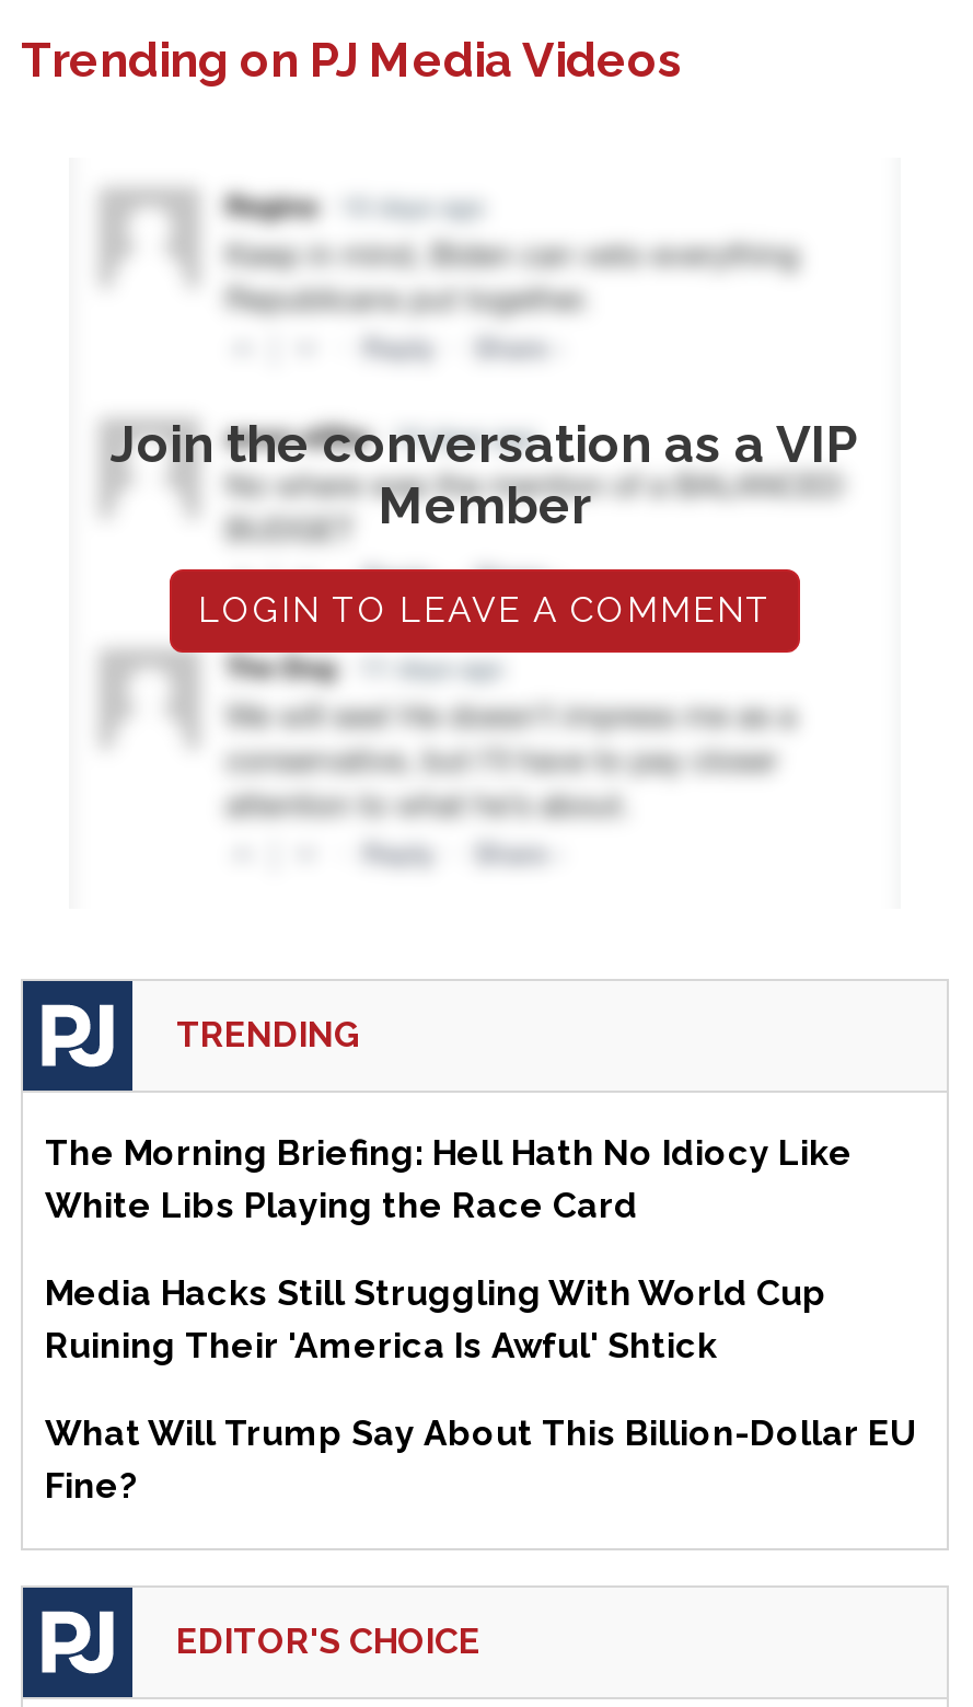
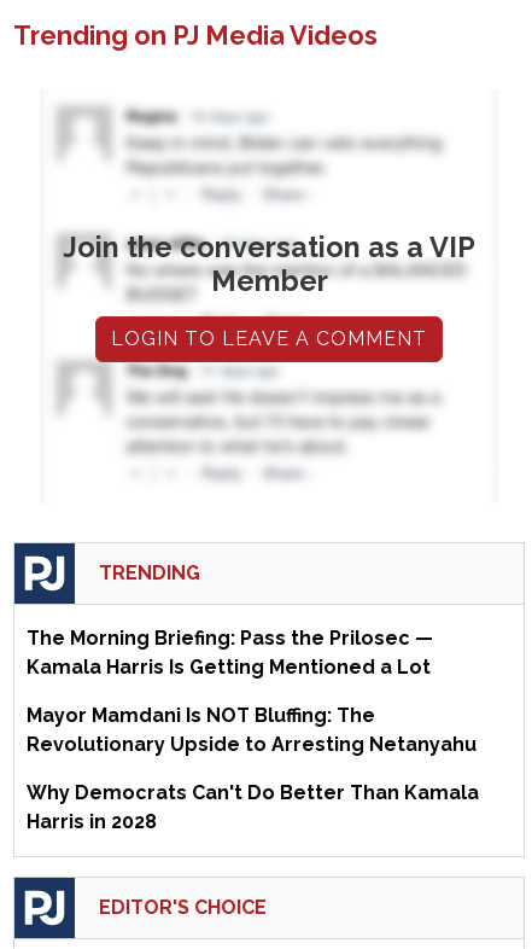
- The Morning Briefing: Hell Hath No Idiocy Like
- White Libs Playing the Race Card
+ The Morning Briefing: Pass the Prilosec —
+ Kamala Harris Is Getting Mentioned a Lot

- Media Hacks Still Struggling With World Cup
- Ruining Their 'America Is Awful' Shtick
+ Mayor Mamdani Is NOT Bluffing: The
+ Revolutionary Upside to Arresting Netanyahu

- What Will Trump Say About This Billion-Dollar EU
- Fine?
+ Why Democrats Can't Do Better Than Kamala
+ Harris in 2028
